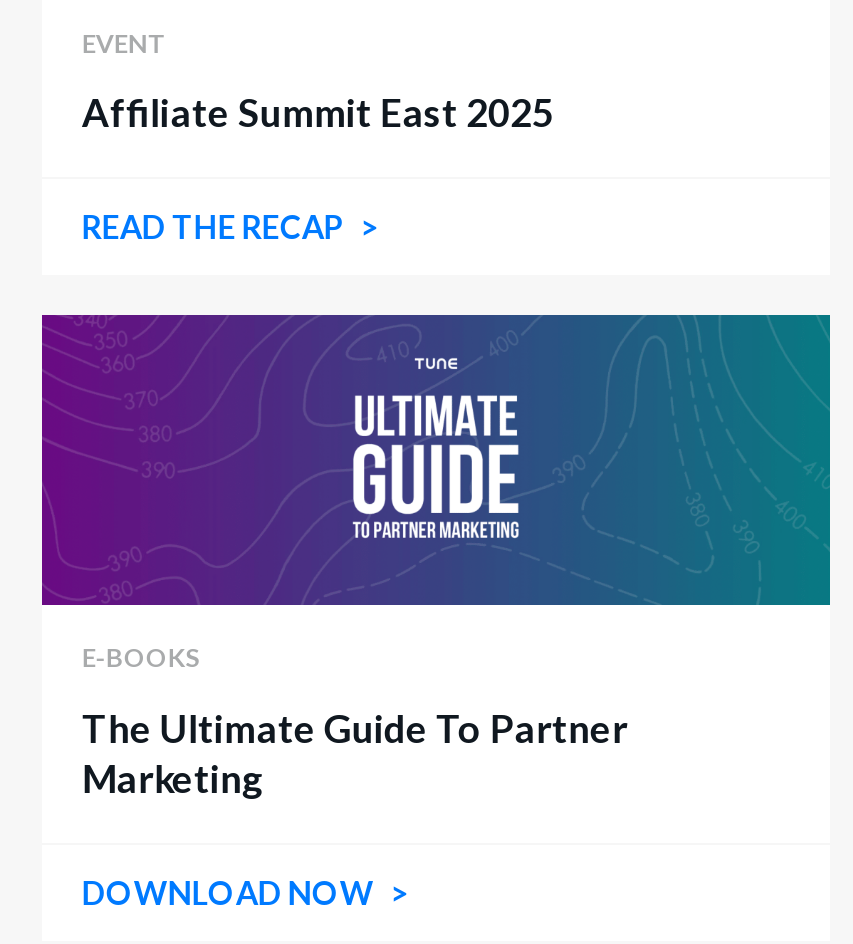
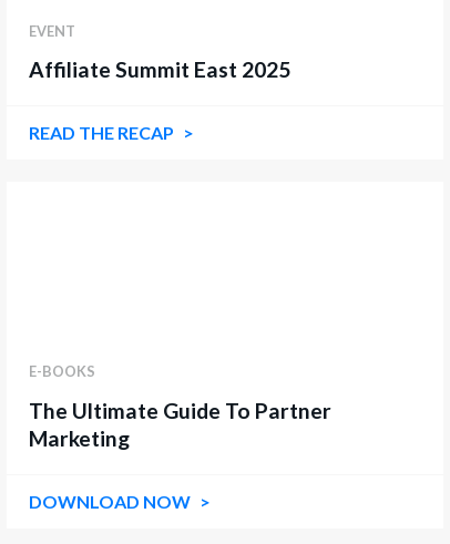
- [image]
